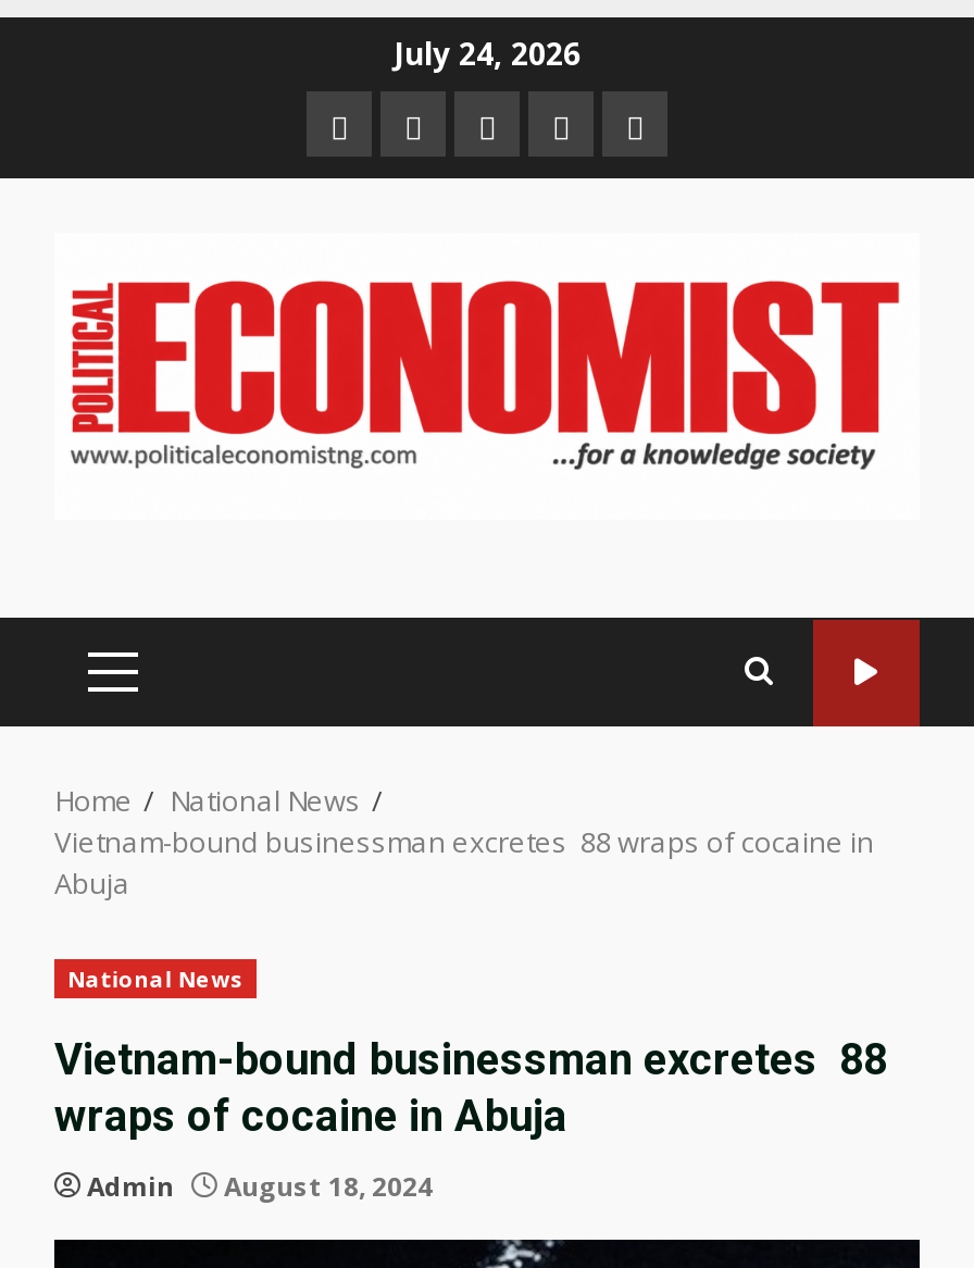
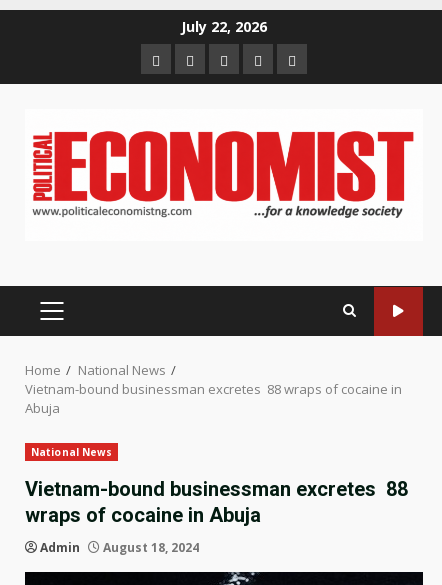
- July 24, 2026
+ July 22, 2026
